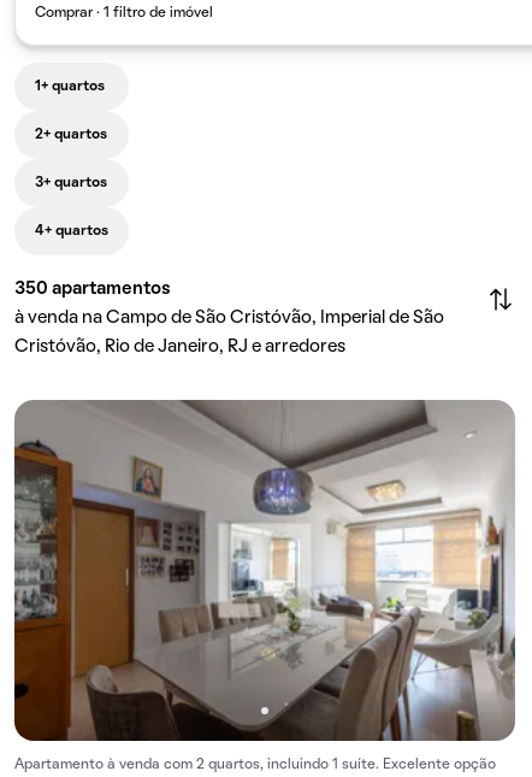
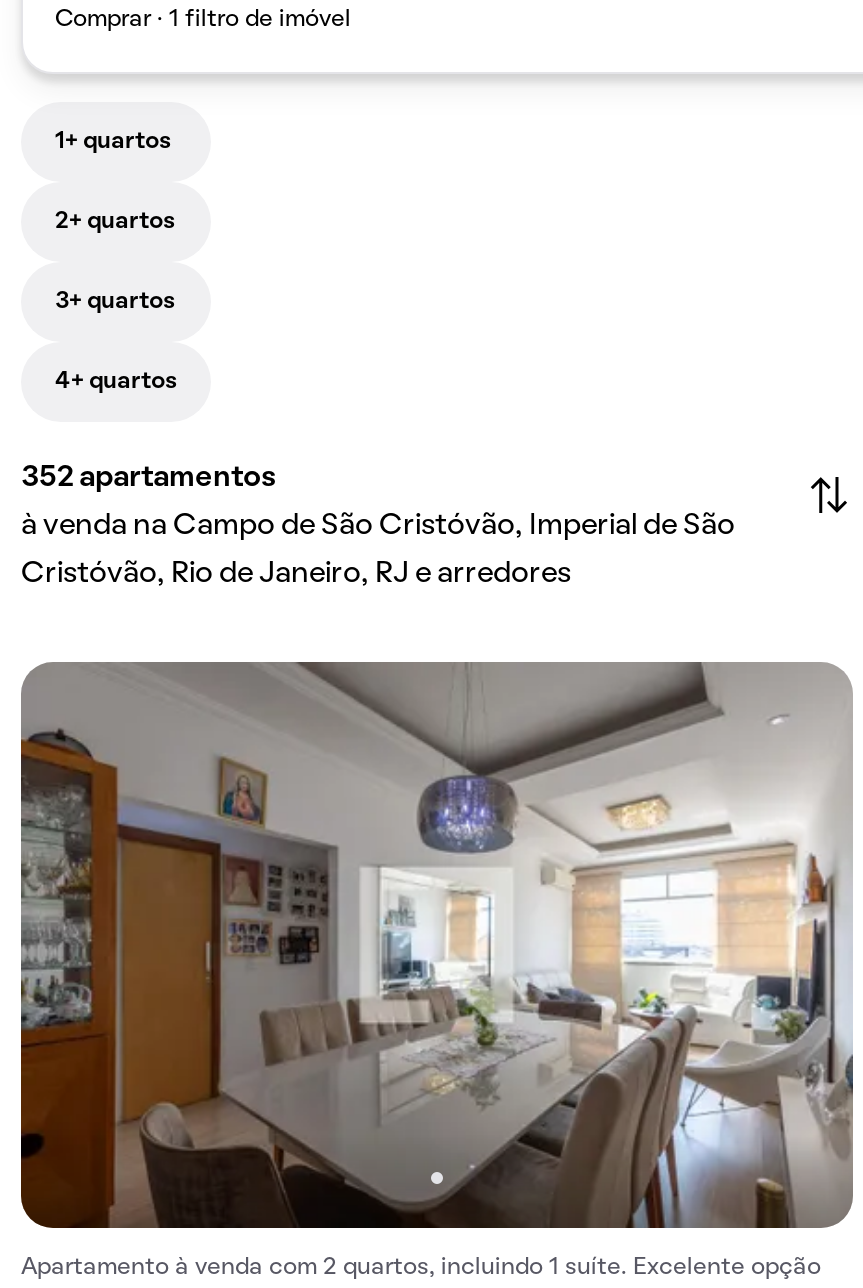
- 350 apartamentos
+ 352 apartamentos
